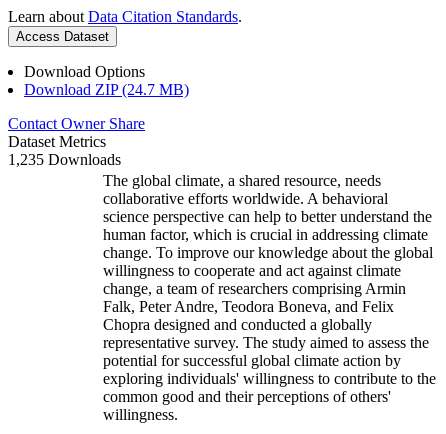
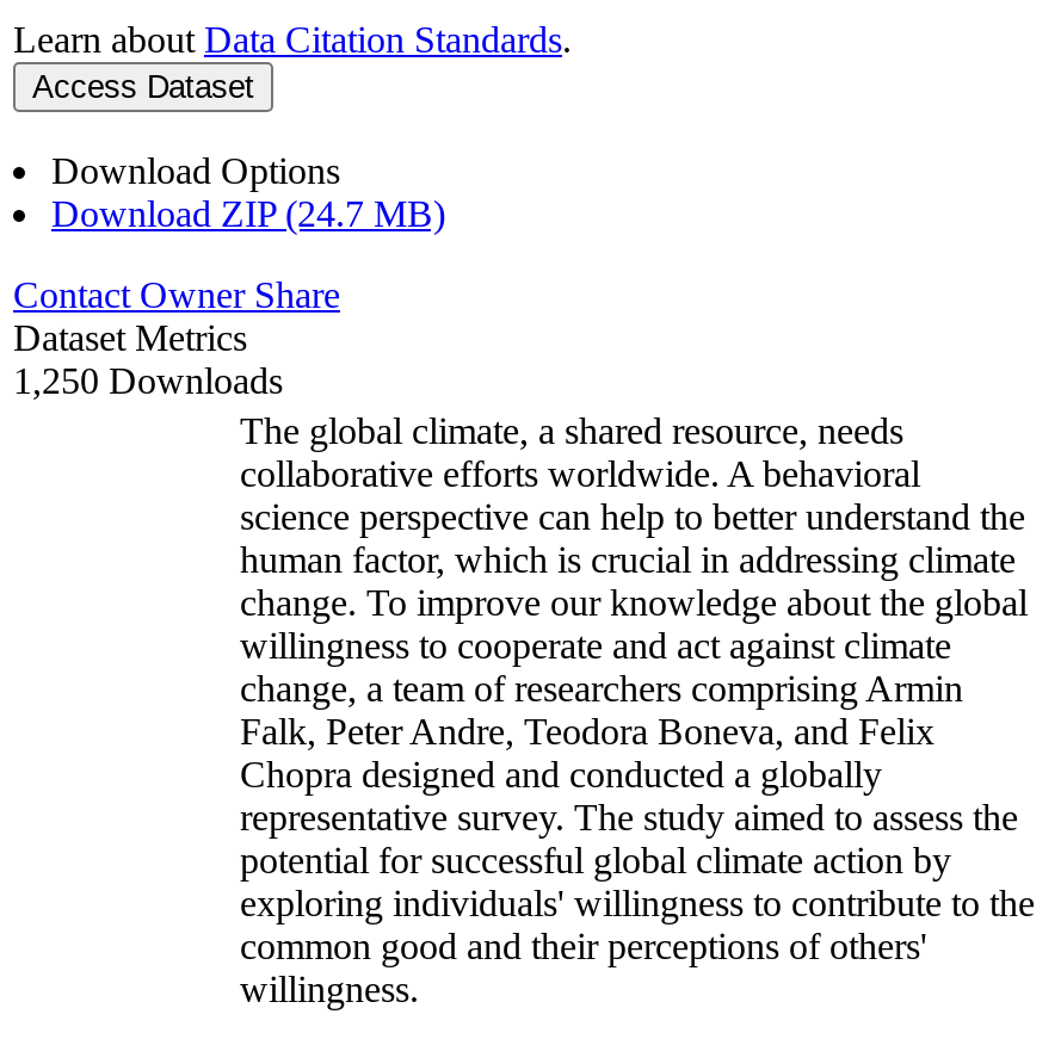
- 1,235 Downloads
+ 1,250 Downloads
